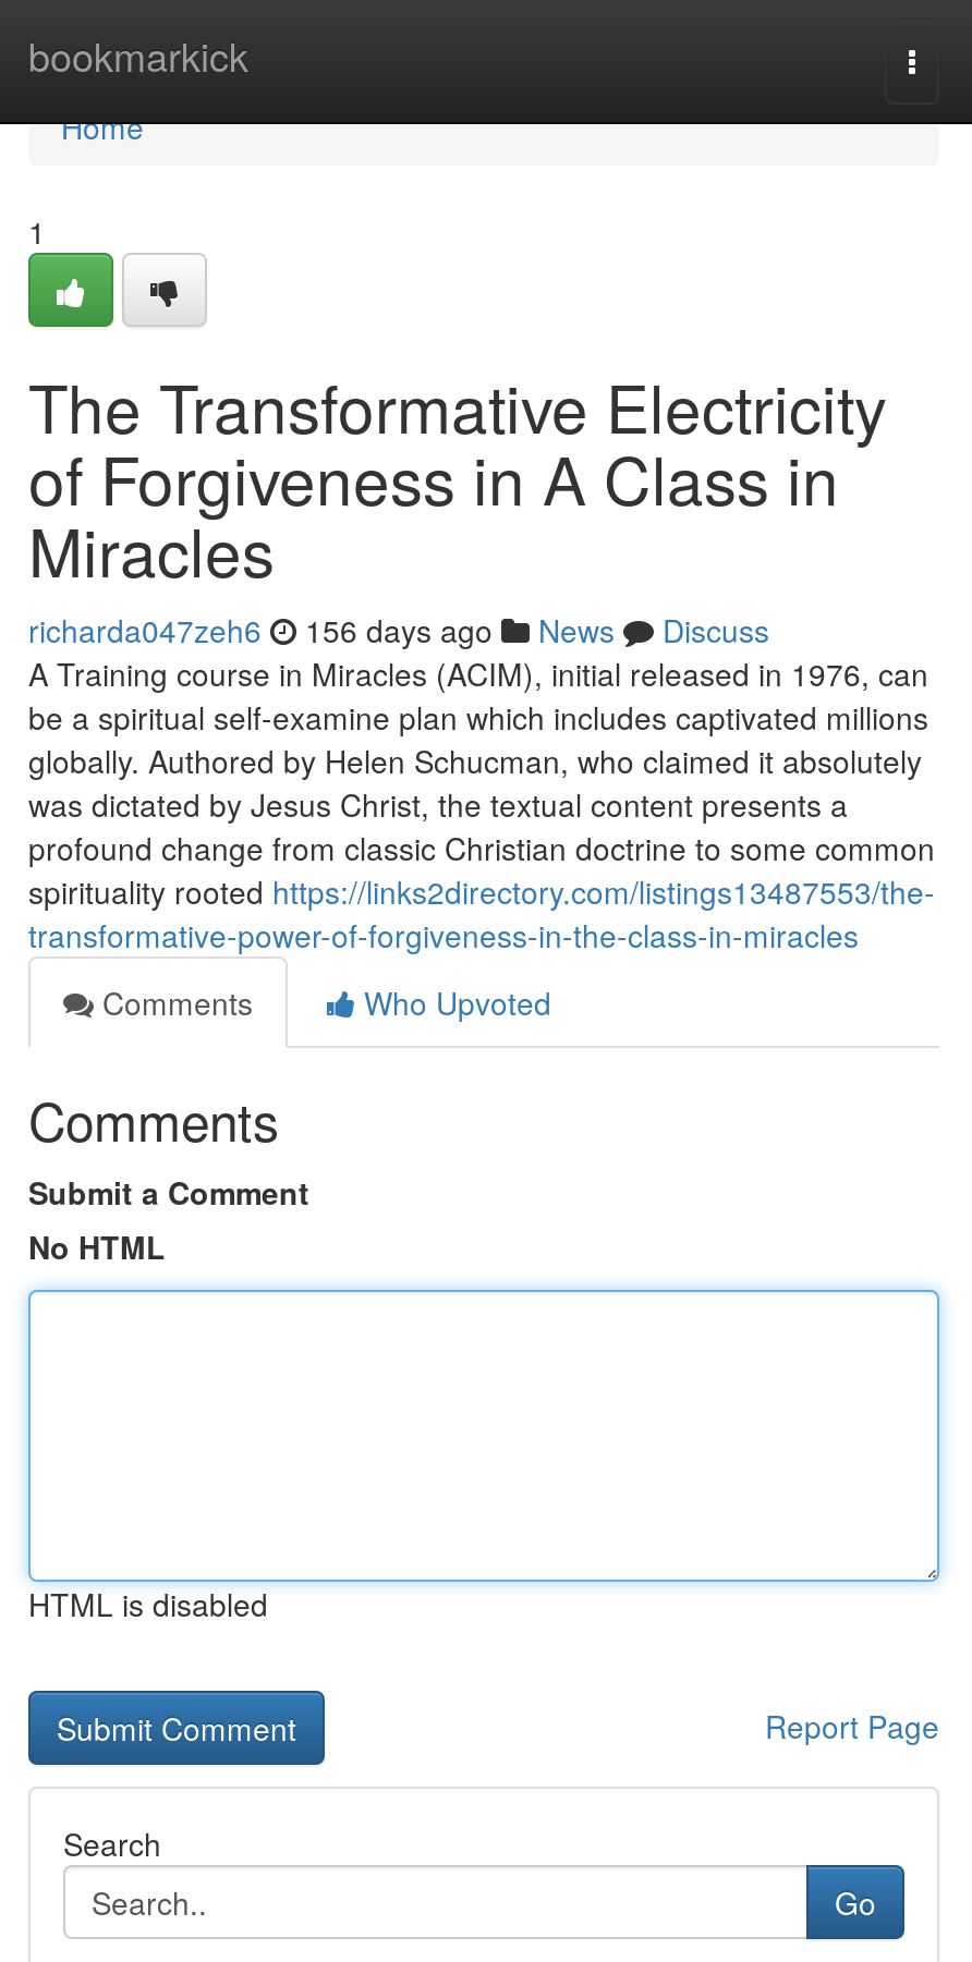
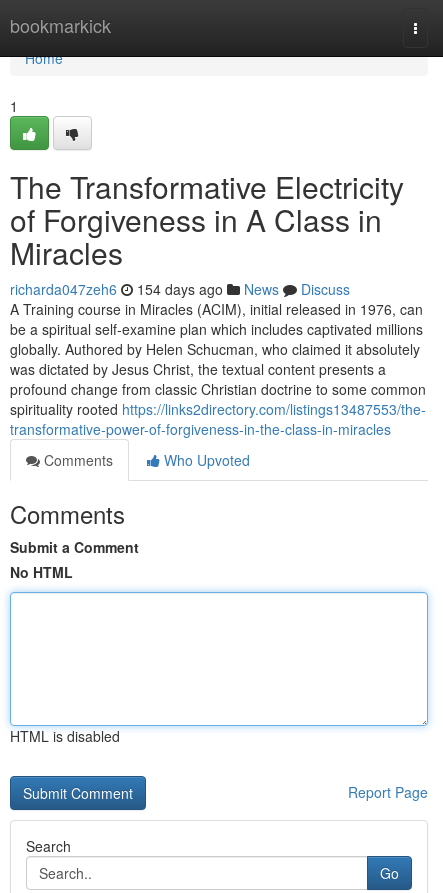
- richarda047zeh6 156 days ago News Discuss
+ richarda047zeh6 154 days ago News Discuss
